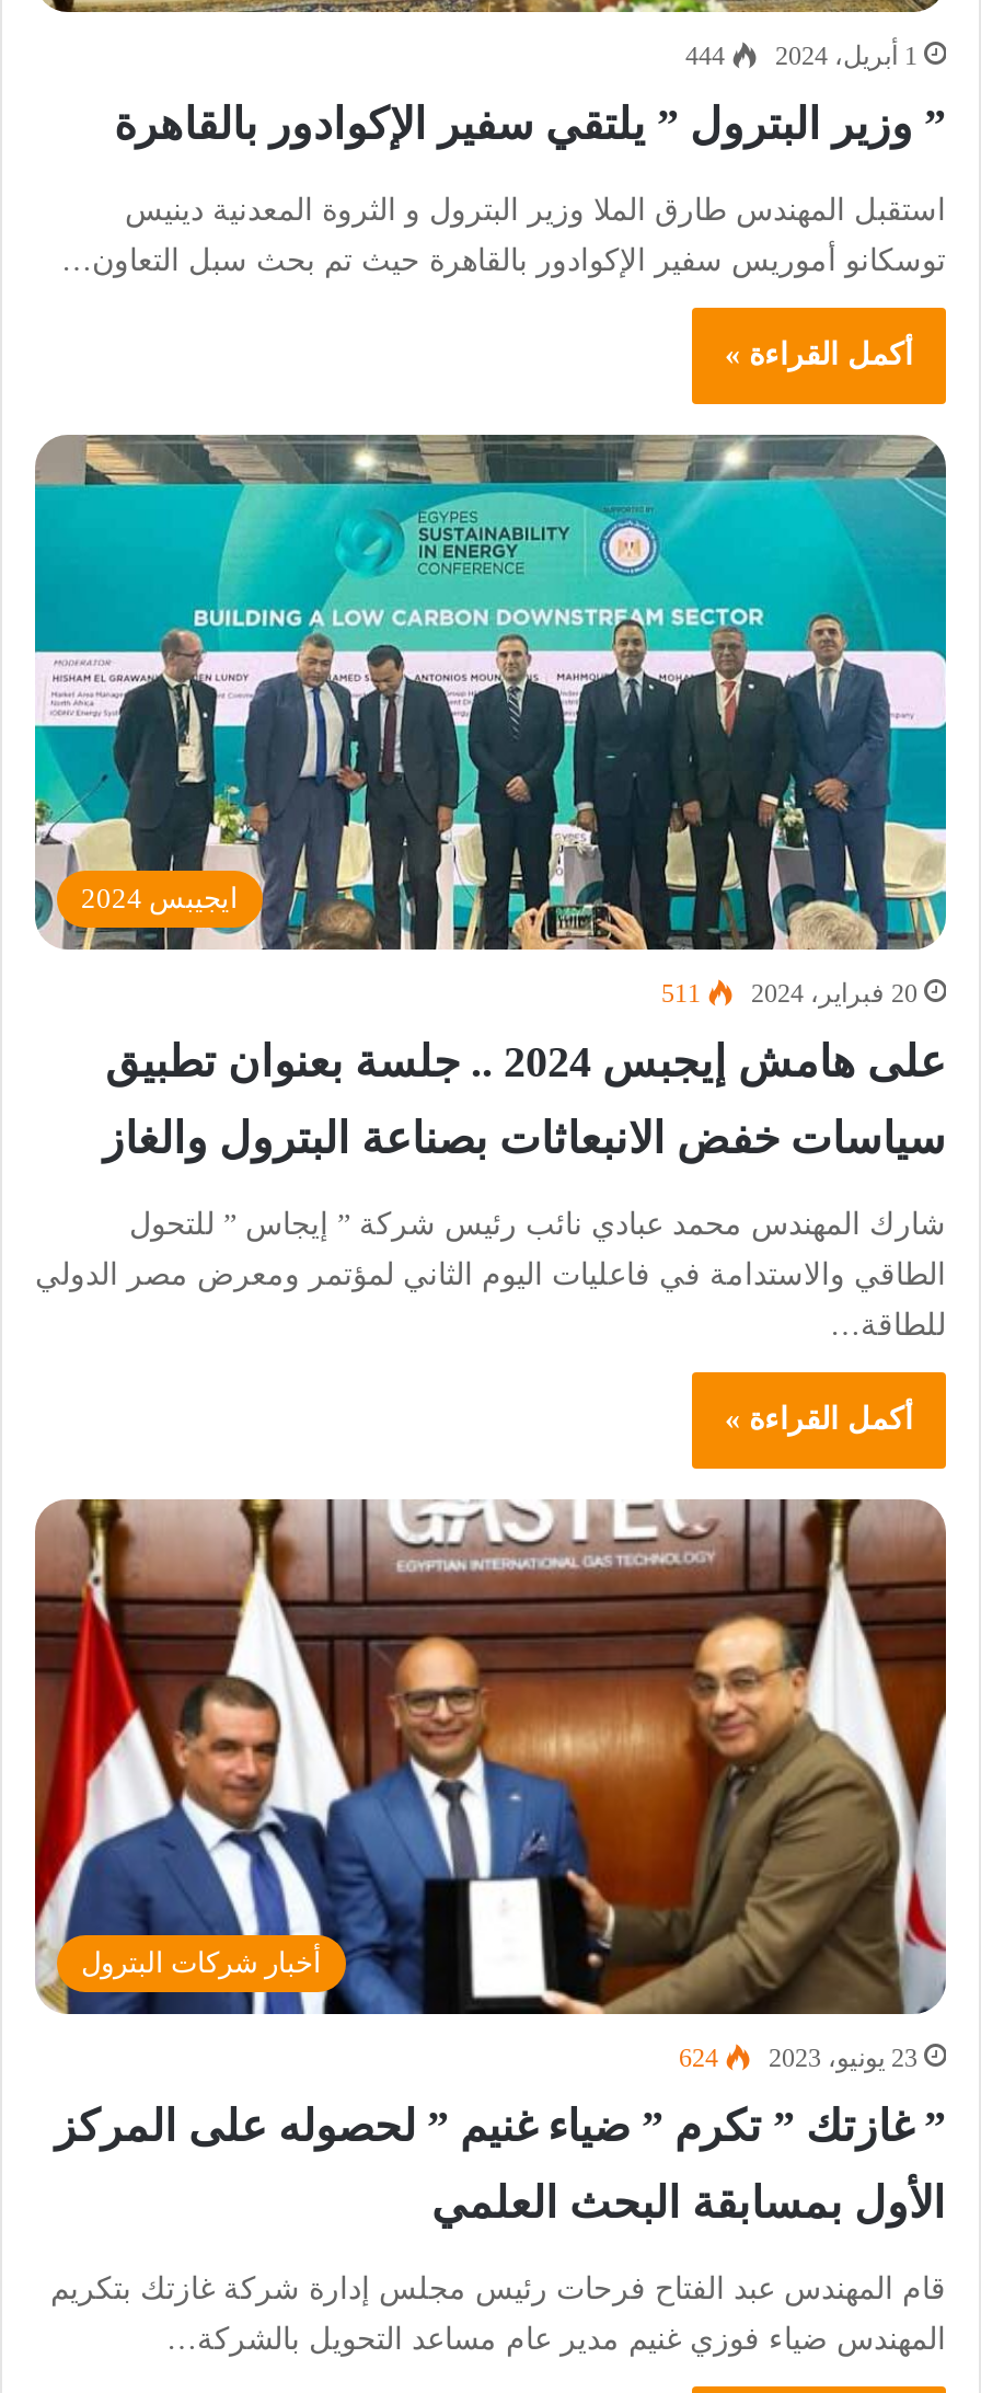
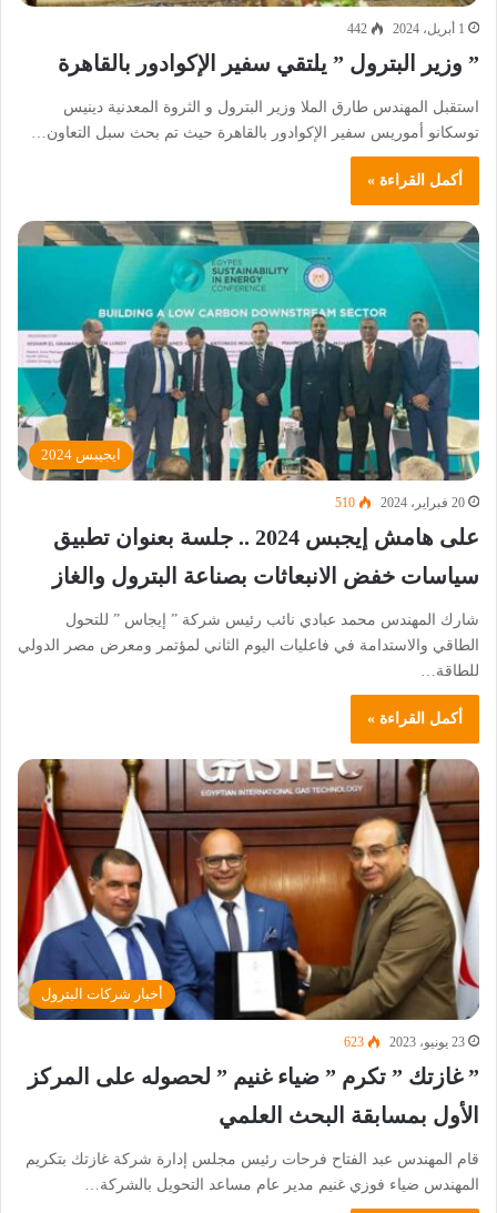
- 444
+ 442

- 511
+ 510

- 624
+ 623
